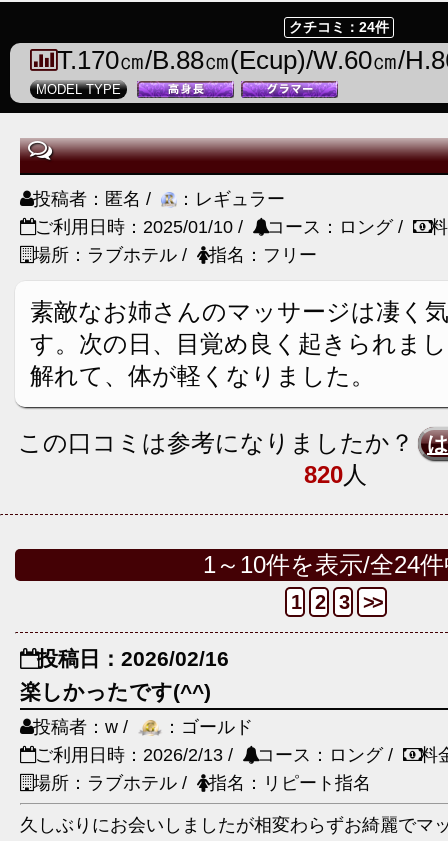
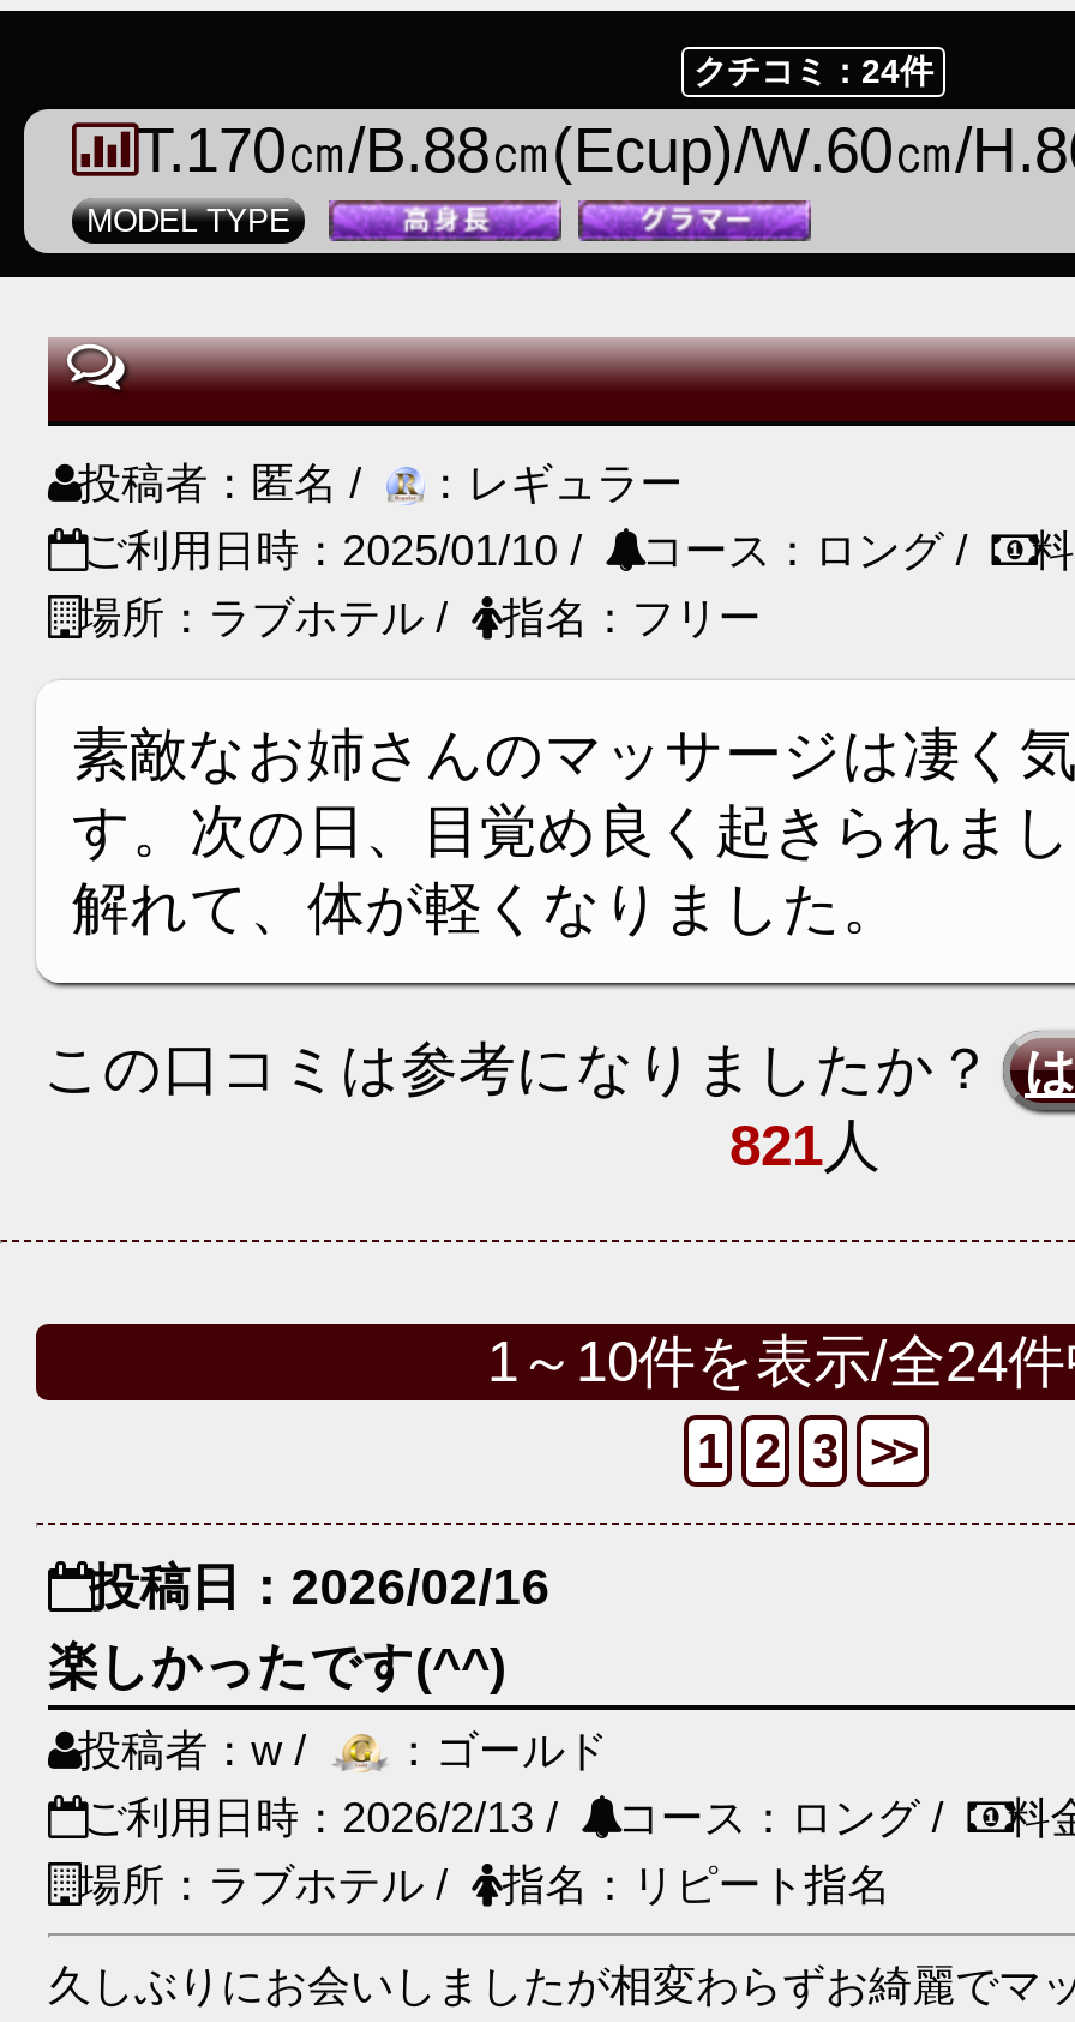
- 820人
+ 821人
